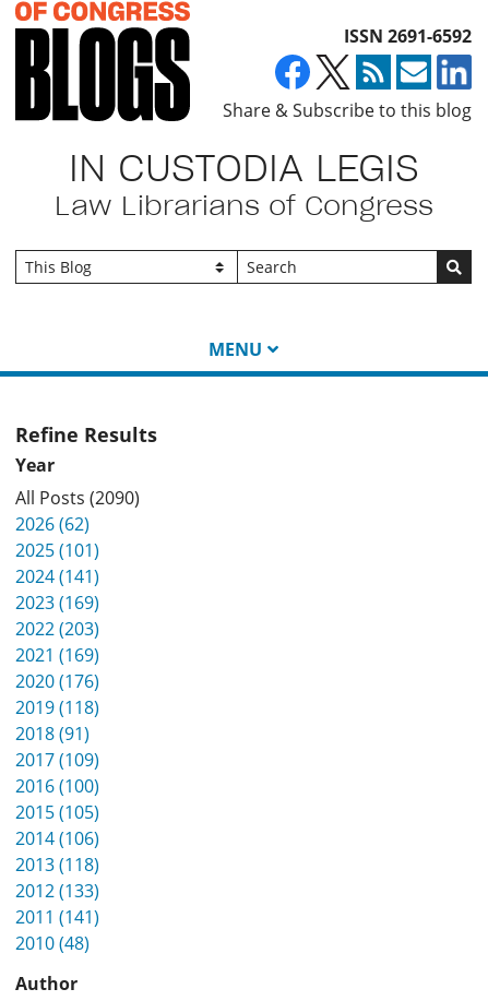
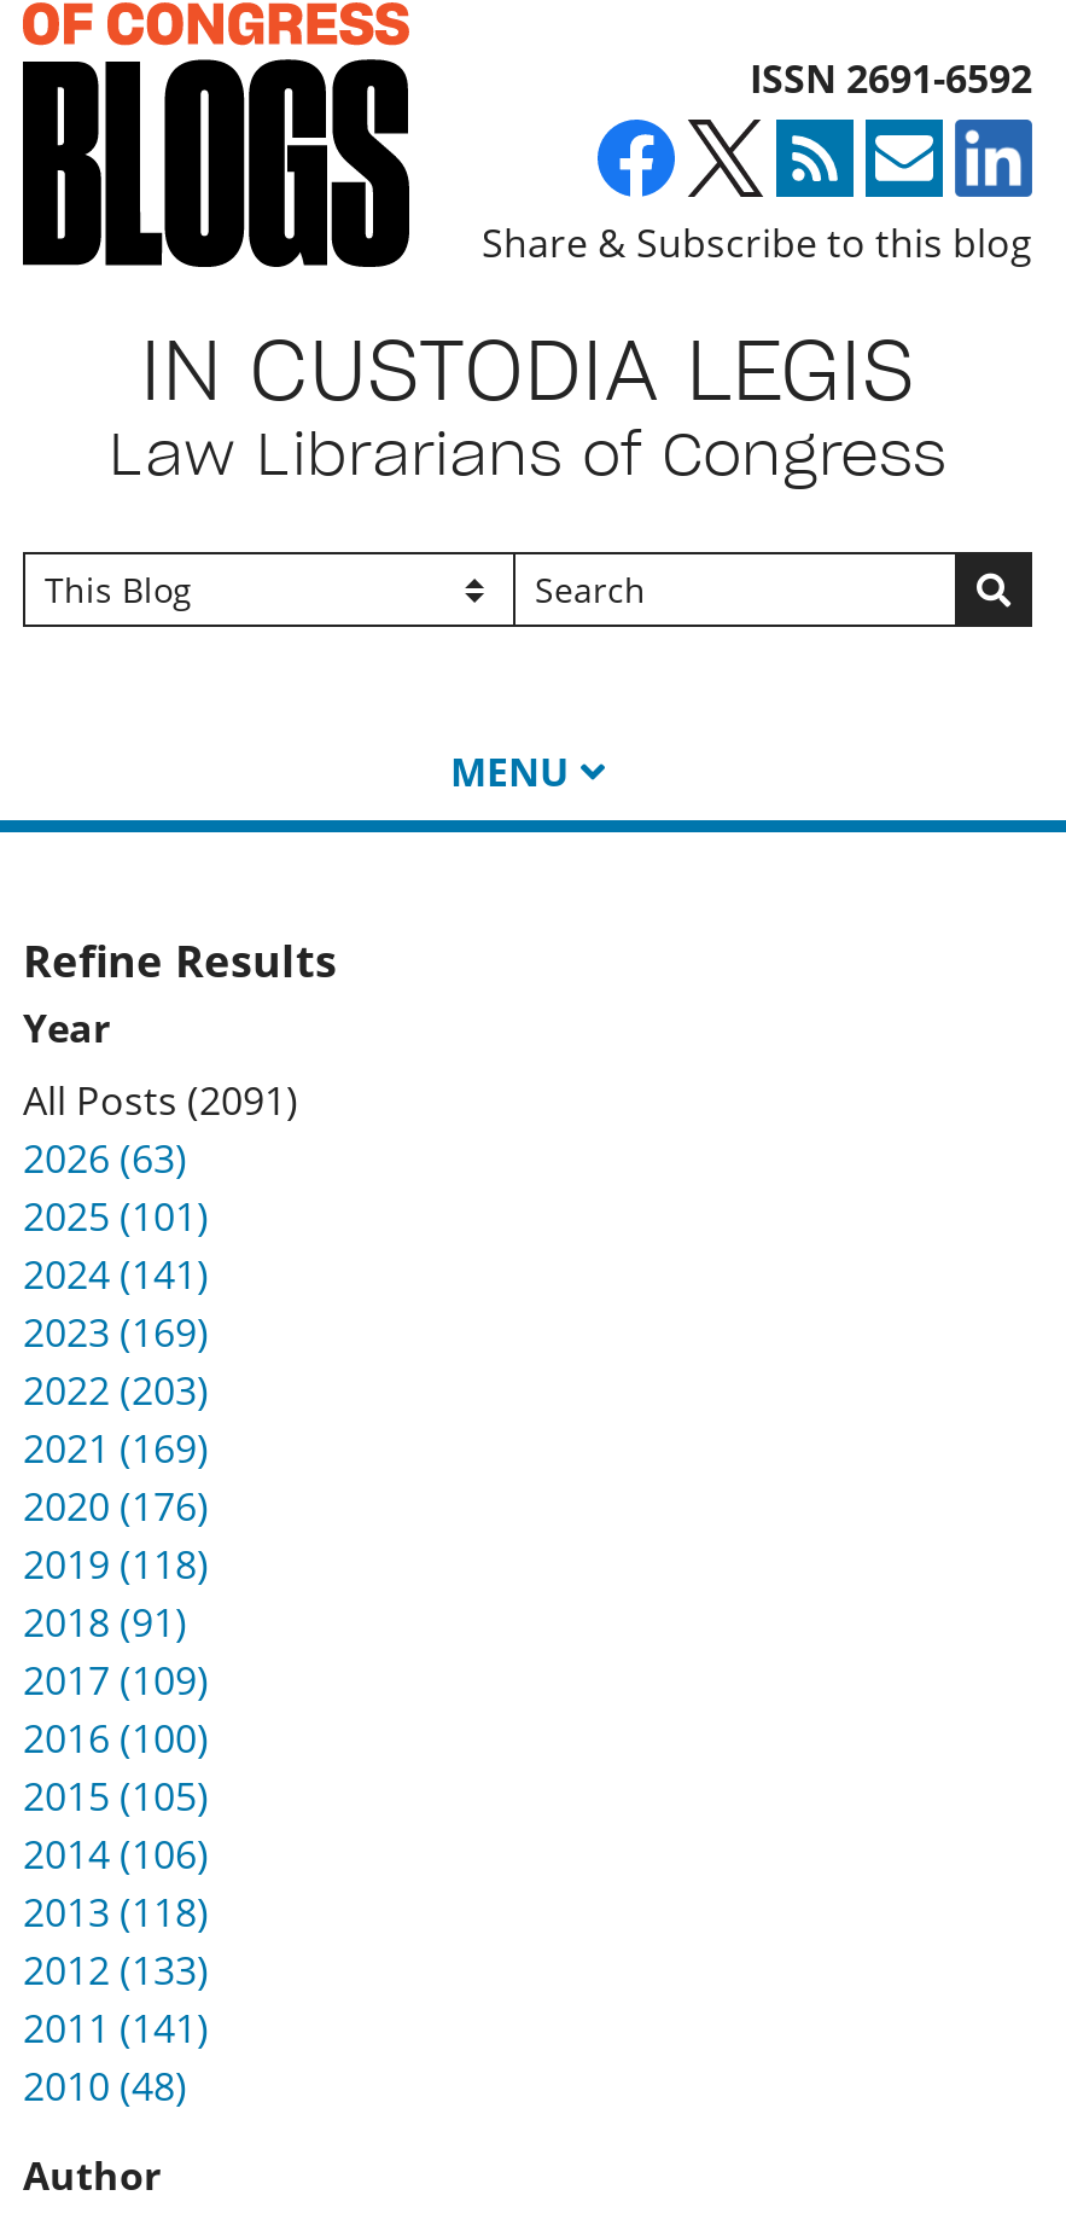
- All Posts (2090)
+ All Posts (2091)

- 2026 (62)
+ 2026 (63)
